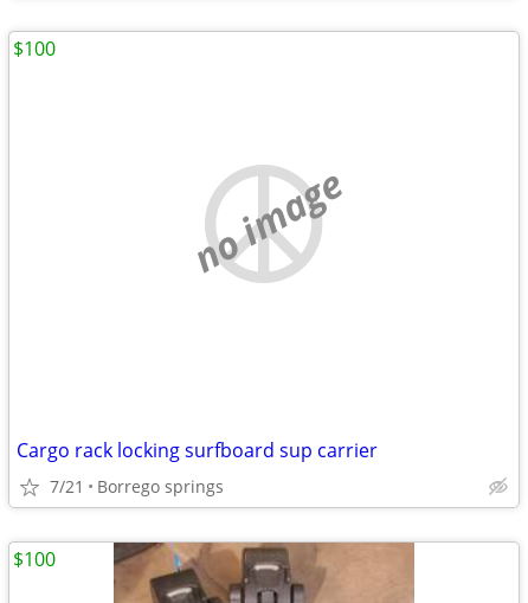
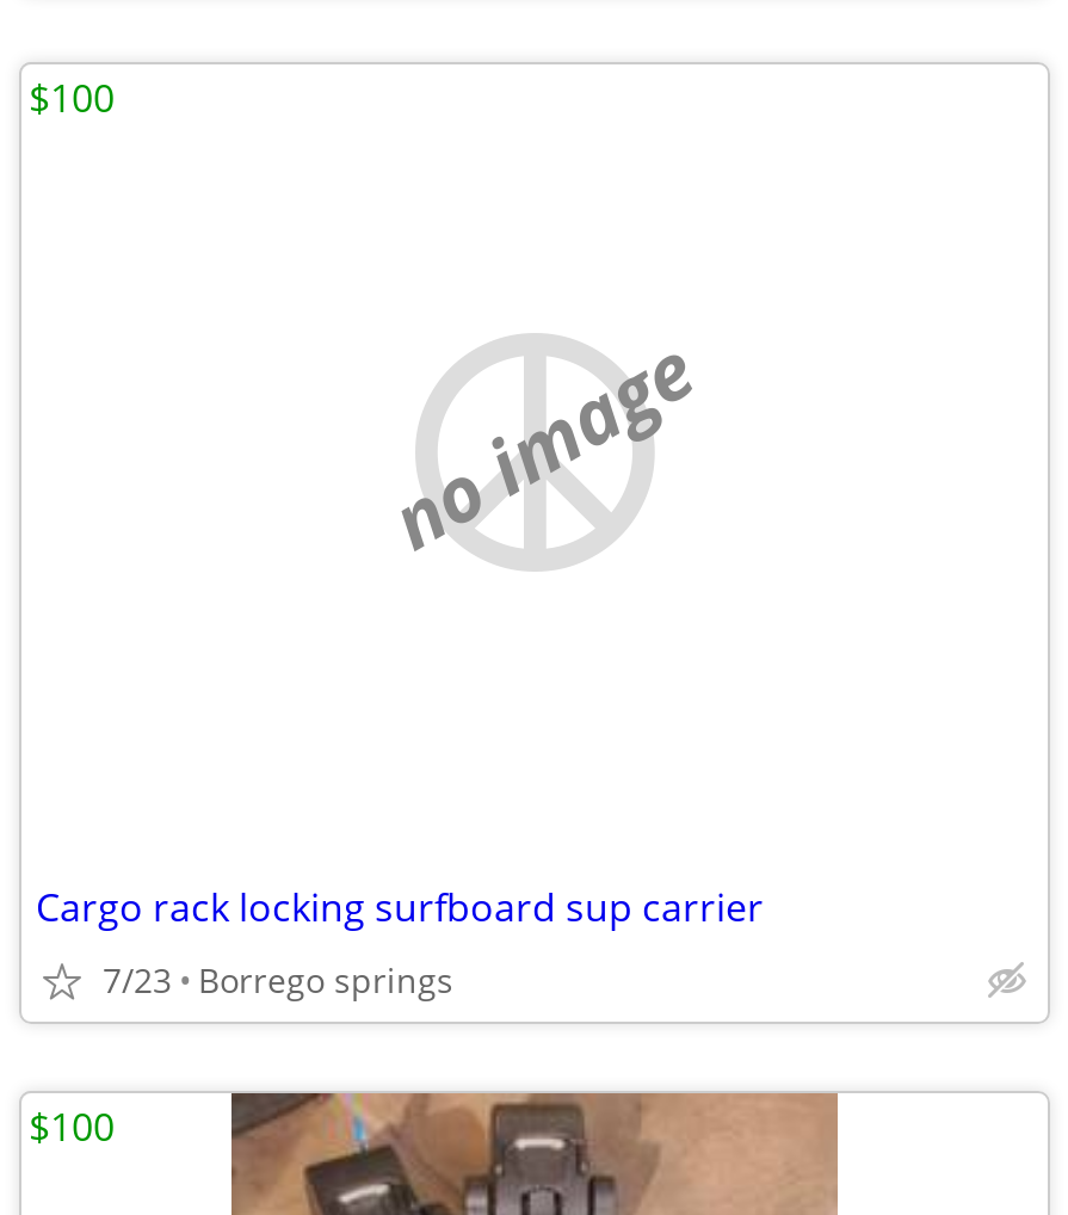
- 7/21 Borrego springs
+ 7/23 Borrego springs
